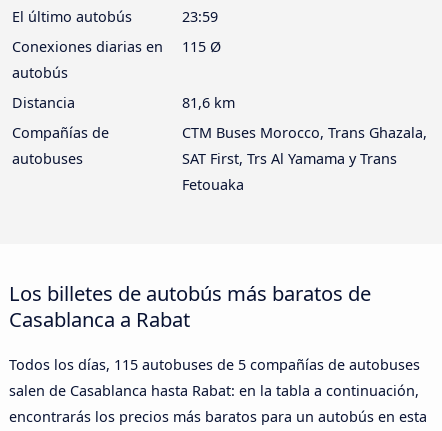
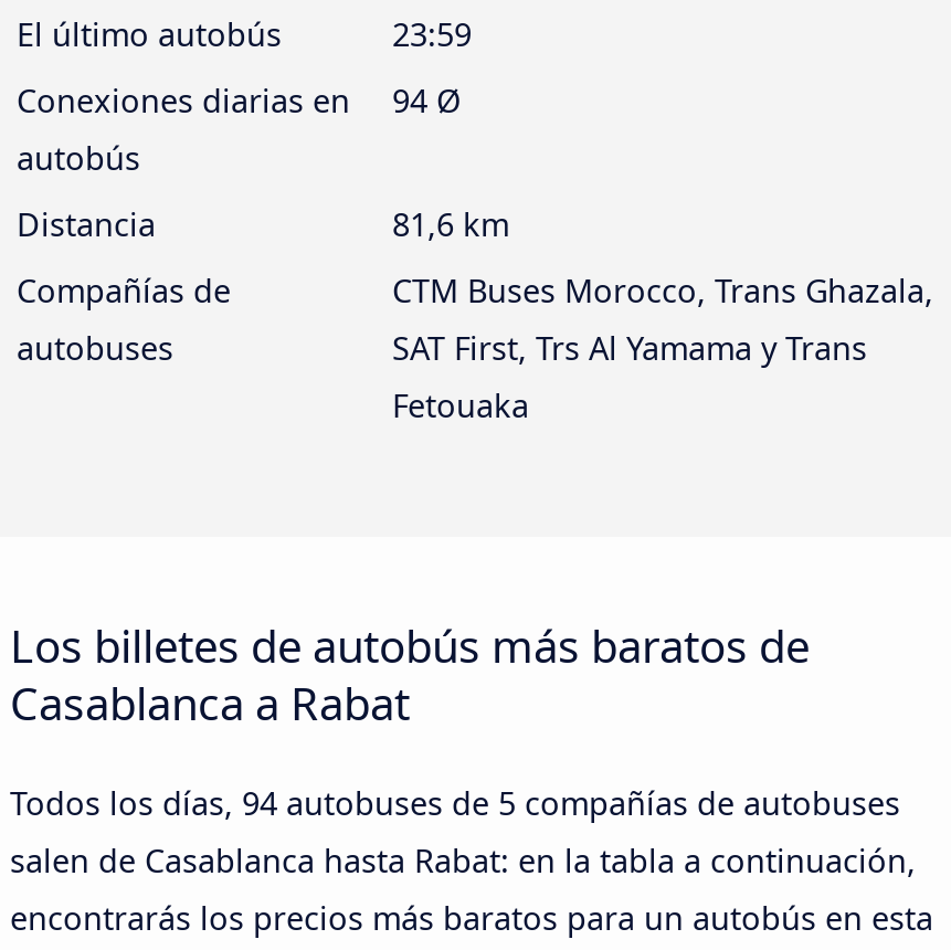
- Conexiones diarias en 115 Ø
+ Conexiones diarias en 94 Ø

- Todos los días, 115 autobuses de 5 compañías de autobuses
+ Todos los días, 94 autobuses de 5 compañías de autobuses
